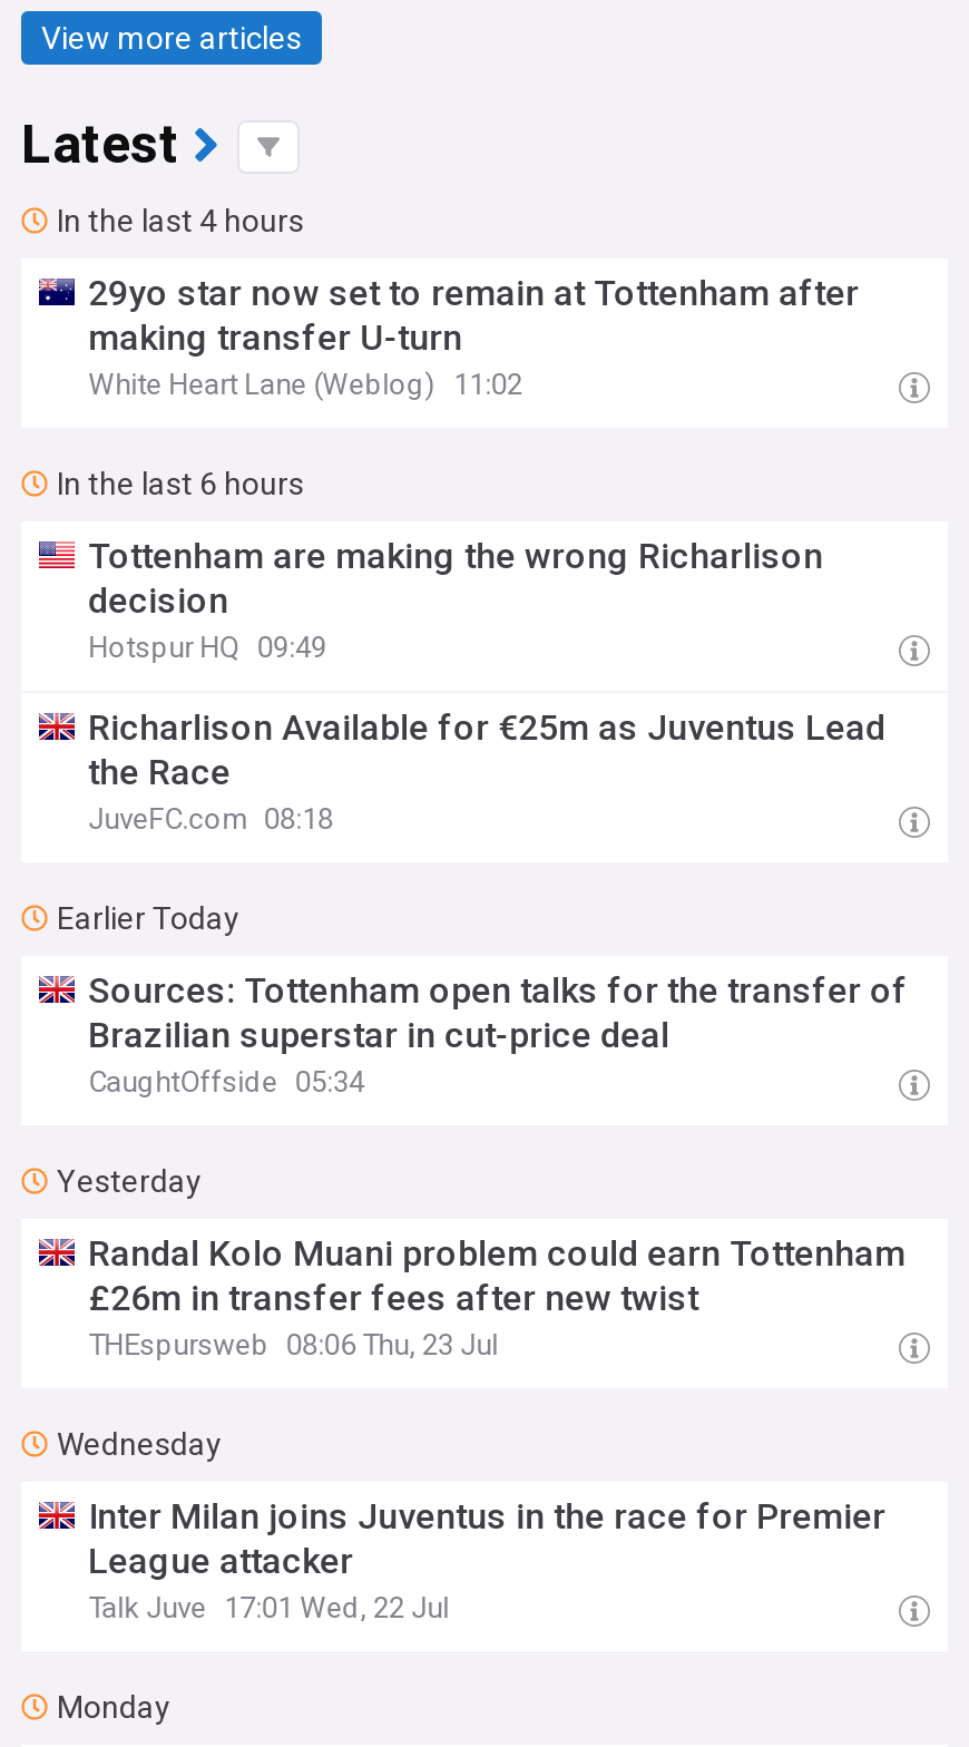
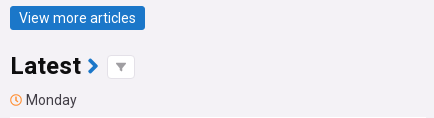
- In the last 4 hours
- 29yo star now set to remain at Tottenham after
- making transfer U-turn
- White Heart Lane (Weblog) 11:02
- In the last 6 hours
- Tottenham are making the wrong Richarlison
- decision
- Hotspur HQ 09:49
- Richarlison Available for €25m as Juventus Lead
- the Race
- JuveFC.com 08:18
- Earlier Today
- Sources: Tottenham open talks for the transfer of
- Brazilian superstar in cut-price deal
- CaughtOffside 05:34
- Yesterday
- Randal Kolo Muani problem could earn Tottenham
- £26m in transfer fees after new twist
- THEspursweb 08:06 Thu, 23 Jul
- Wednesday
- Inter Milan joins Juventus in the race for Premier
- League attacker
- Talk Juve 17:01 Wed, 22 Jul
